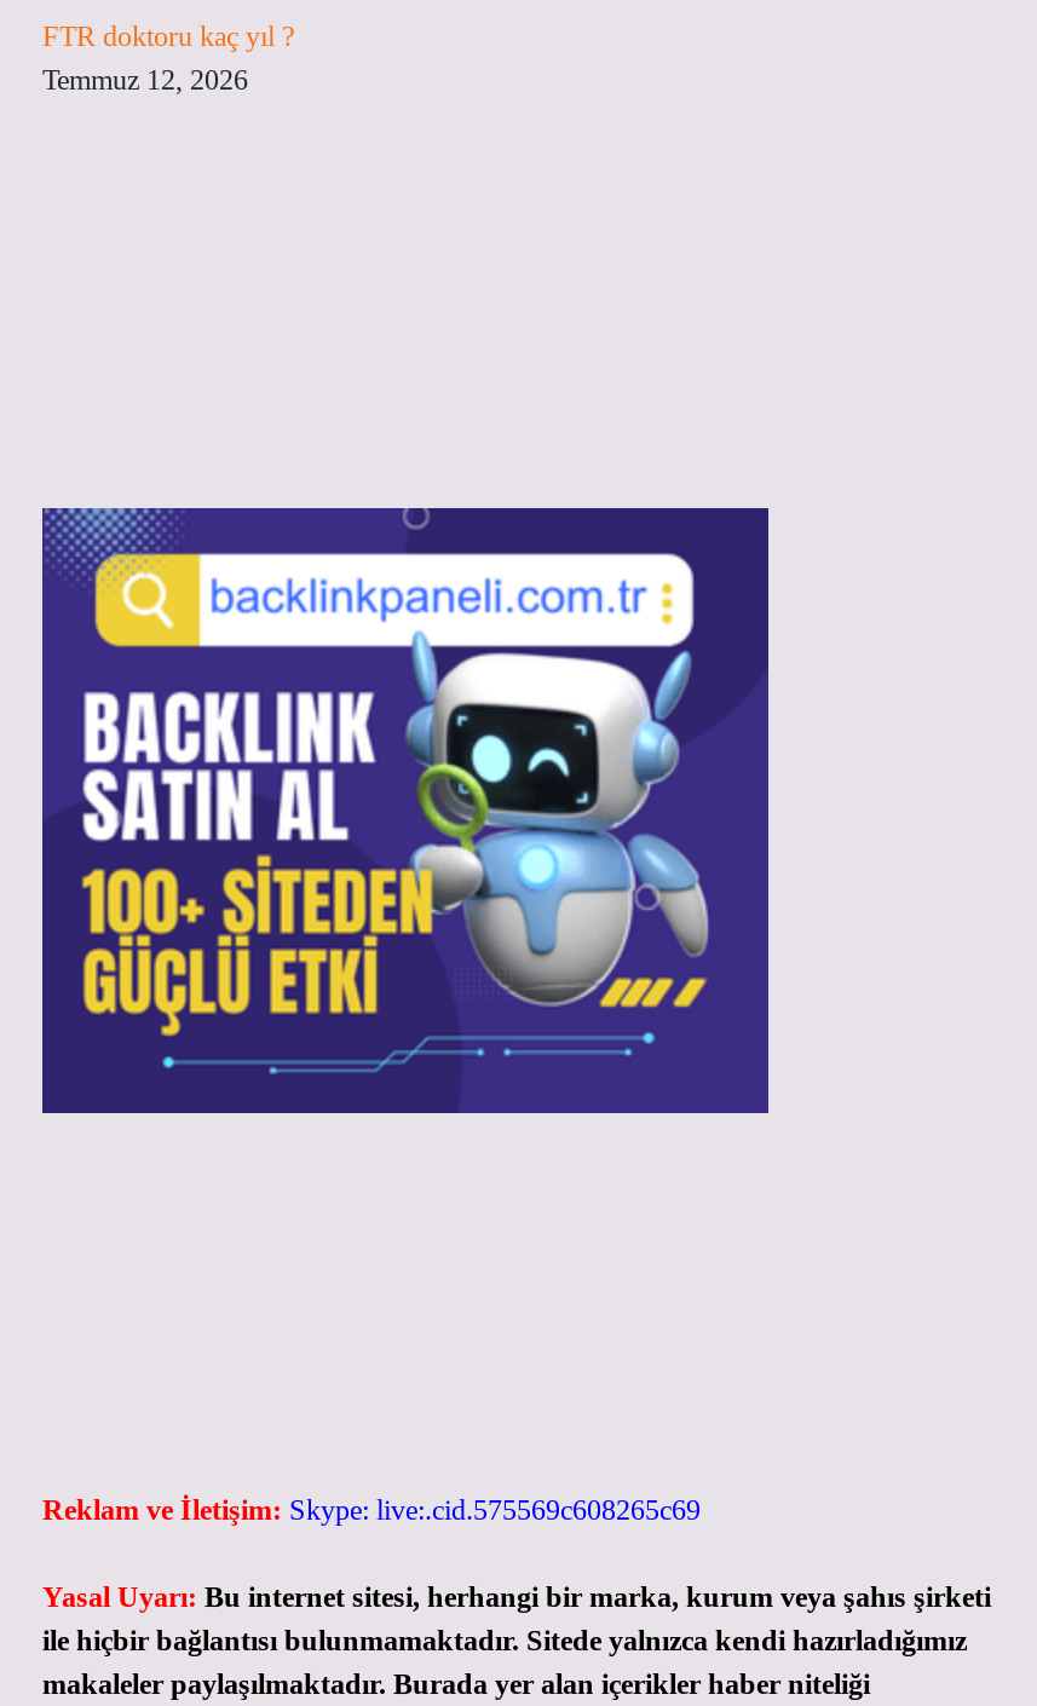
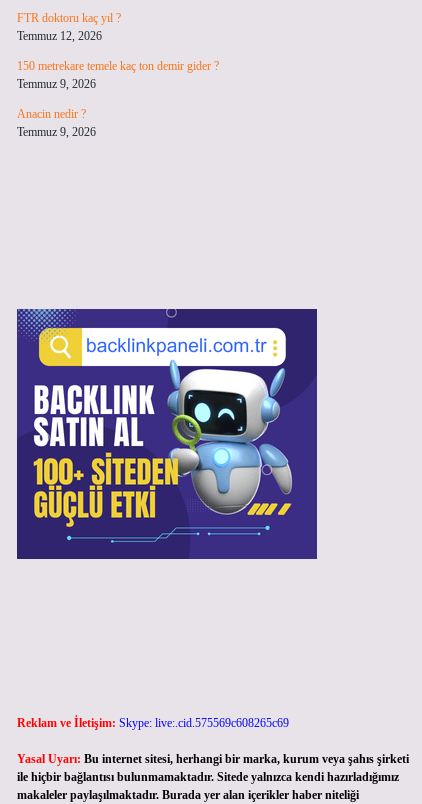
+ 150 metrekare temele kaç ton demir gider ?
+ Temmuz 9, 2026
+ Anacin nedir ?
+ Temmuz 9, 2026
